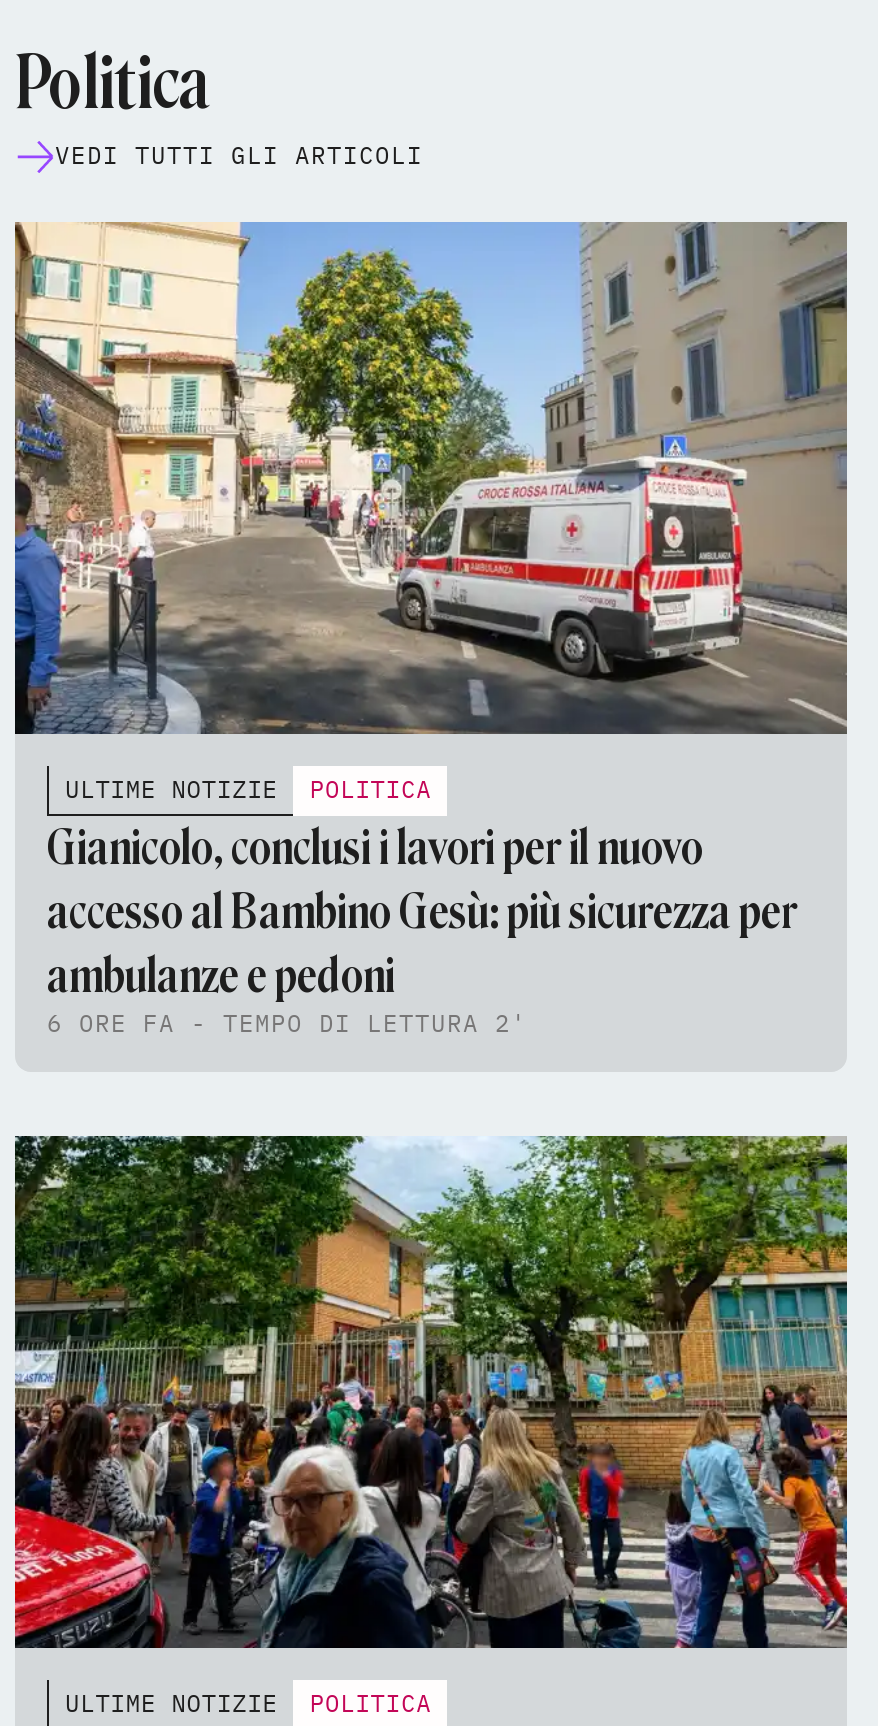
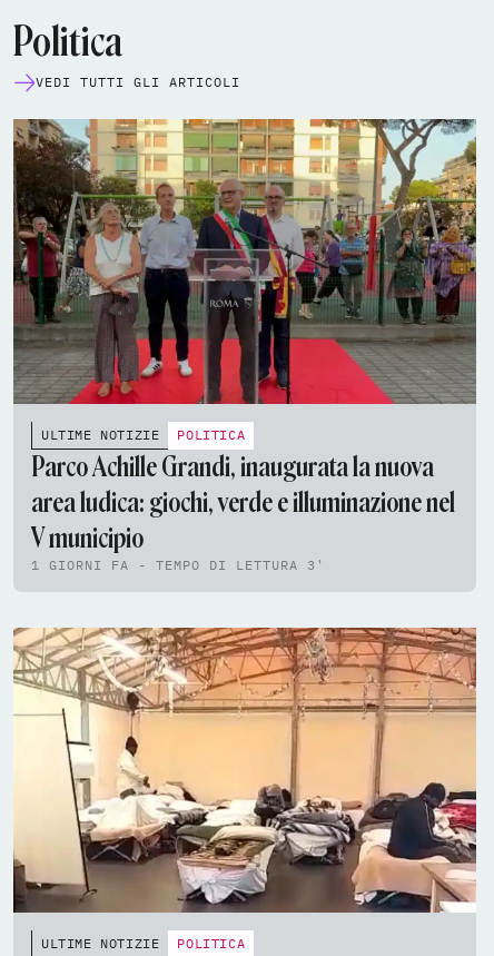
- [image]
+ [image]

- Gianicolo, conclusi i lavori per il nuovo
- accesso al Bambino Gesù: più sicurezza per
- ambulanze e pedoni
- 6 ORE FA - TEMPO DI LETTURA 2'
+ Parco Achille Grandi, inaugurata la nuova
+ area ludica: giochi, verde e illuminazione nel
+ V municipio
+ 1 GIORNI FA - TEMPO DI LETTURA 3'

- [image]
+ [image]
